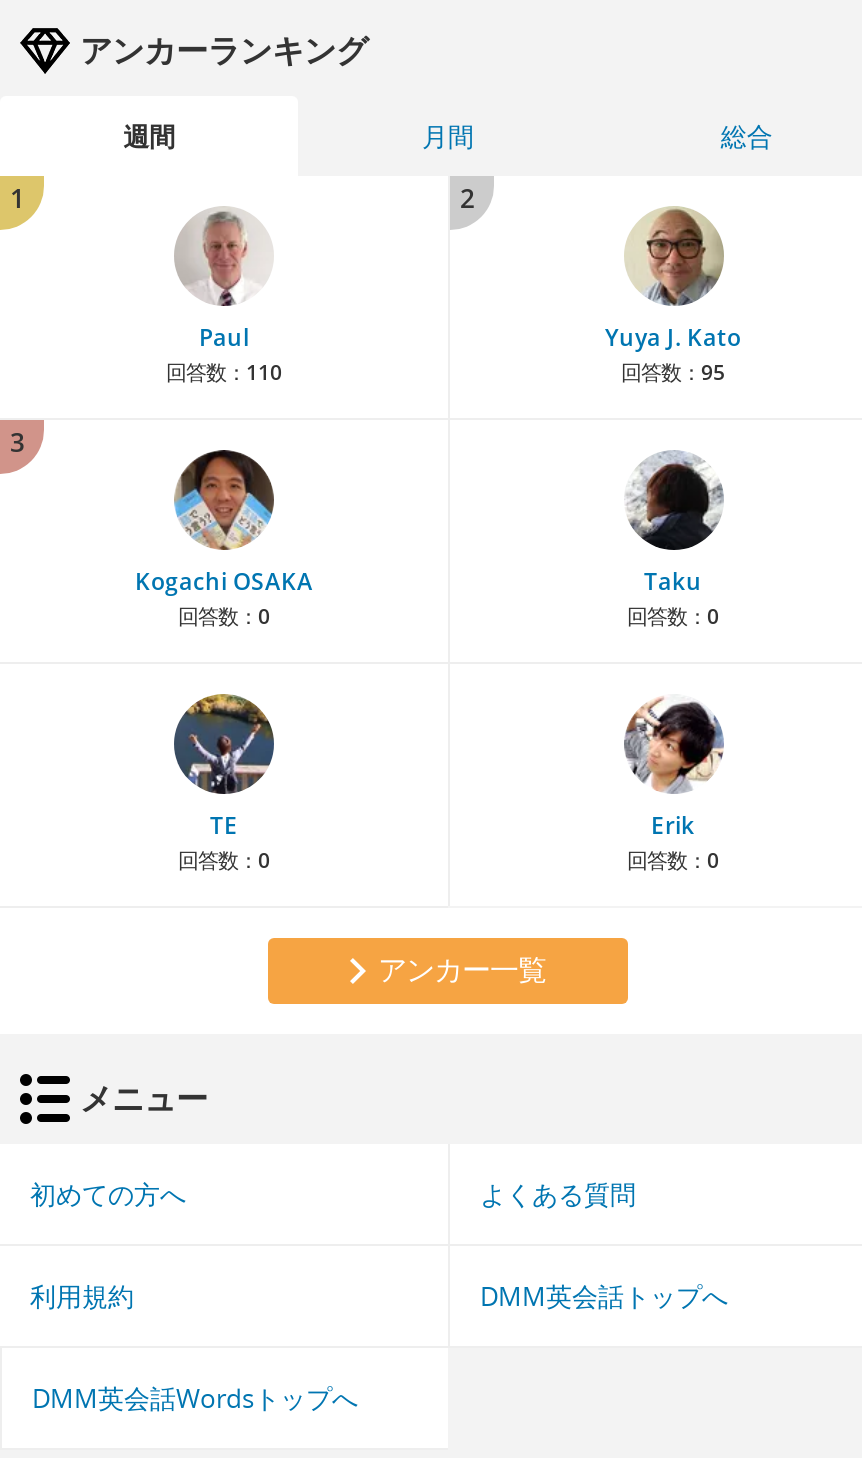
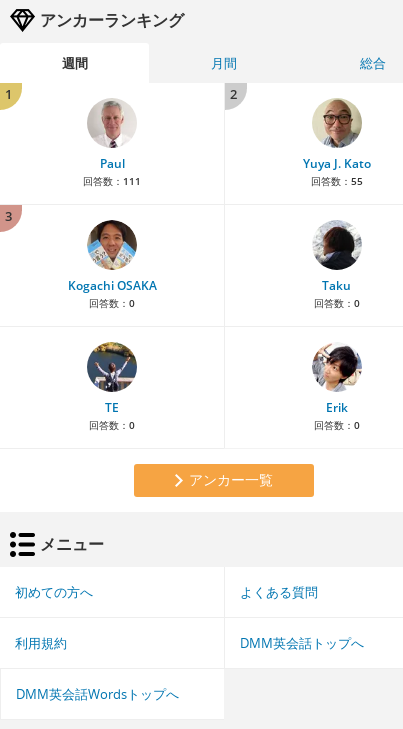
- 回答数：110
+ 回答数：111

- 回答数：95
+ 回答数：55
